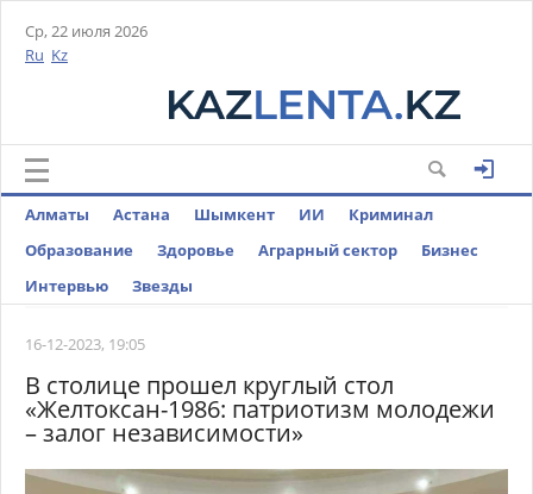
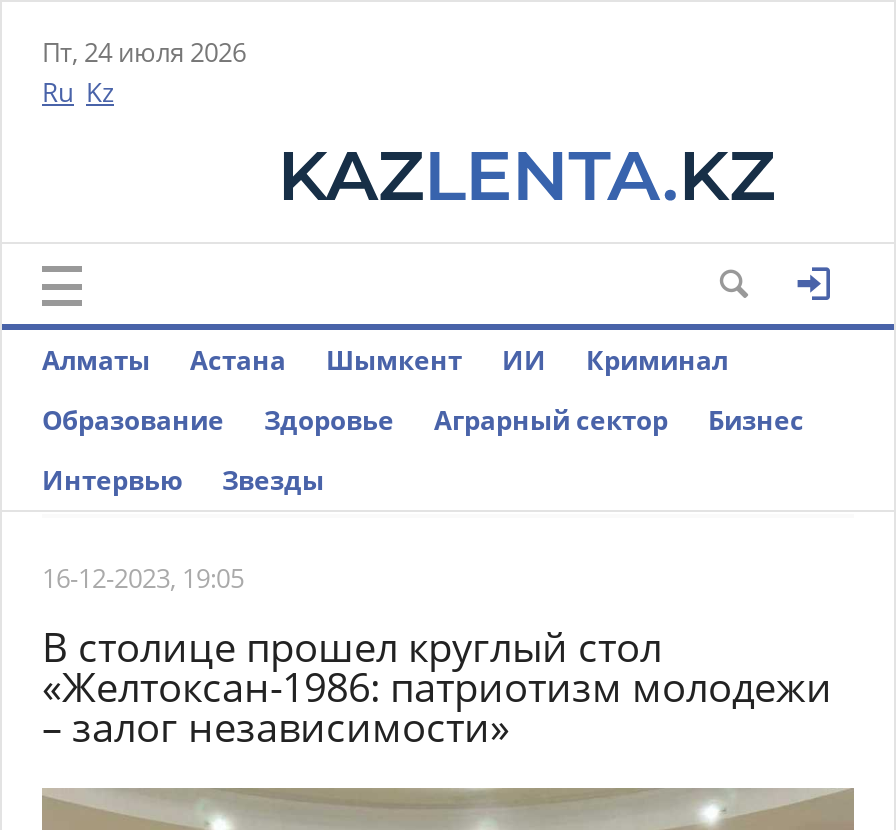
- Ср, 22 июля 2026
+ Пт, 24 июля 2026
